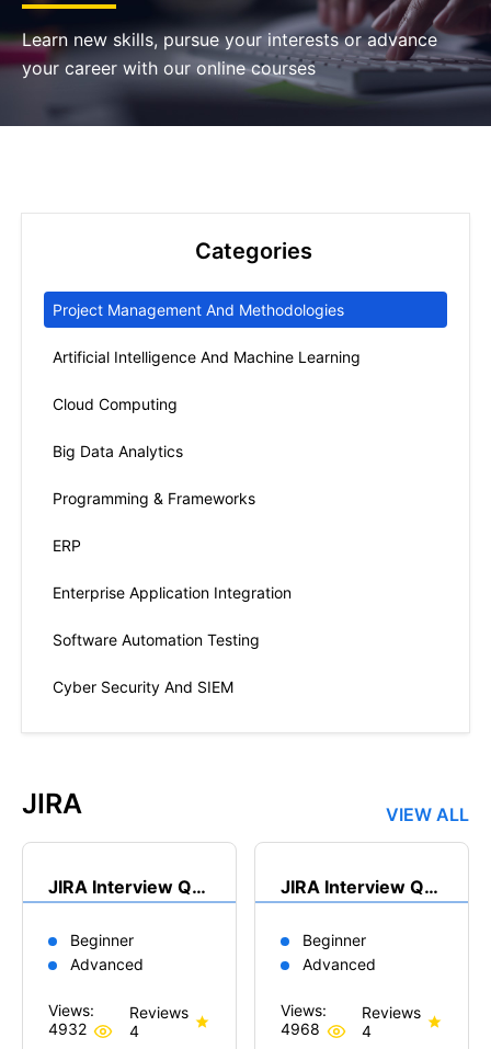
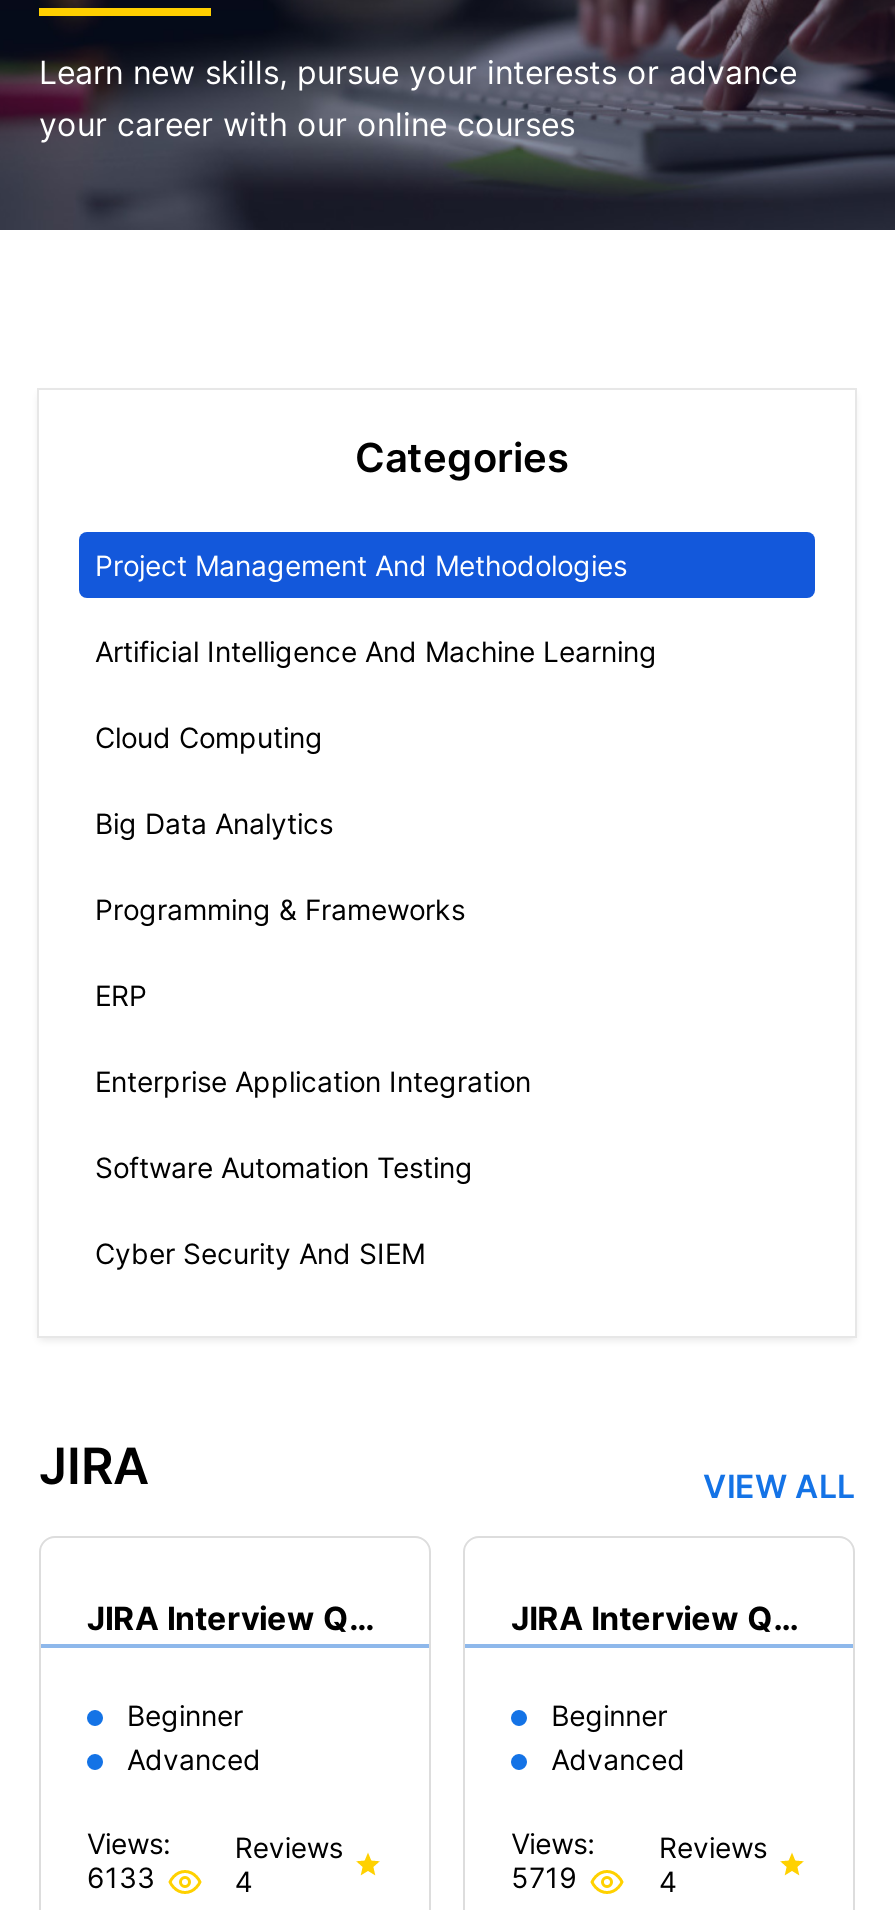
- 4932
+ 6133

- 4968
+ 5719
